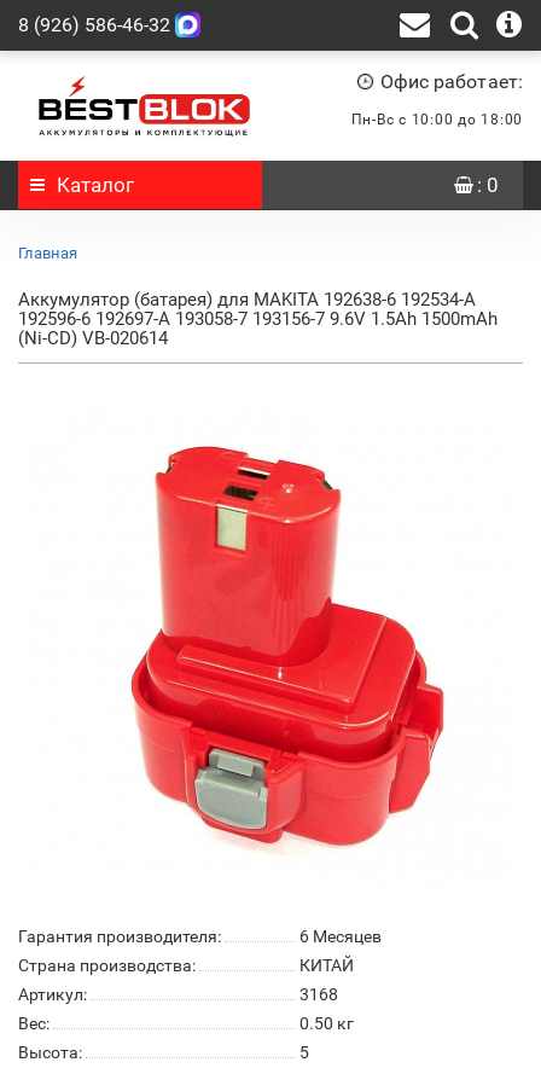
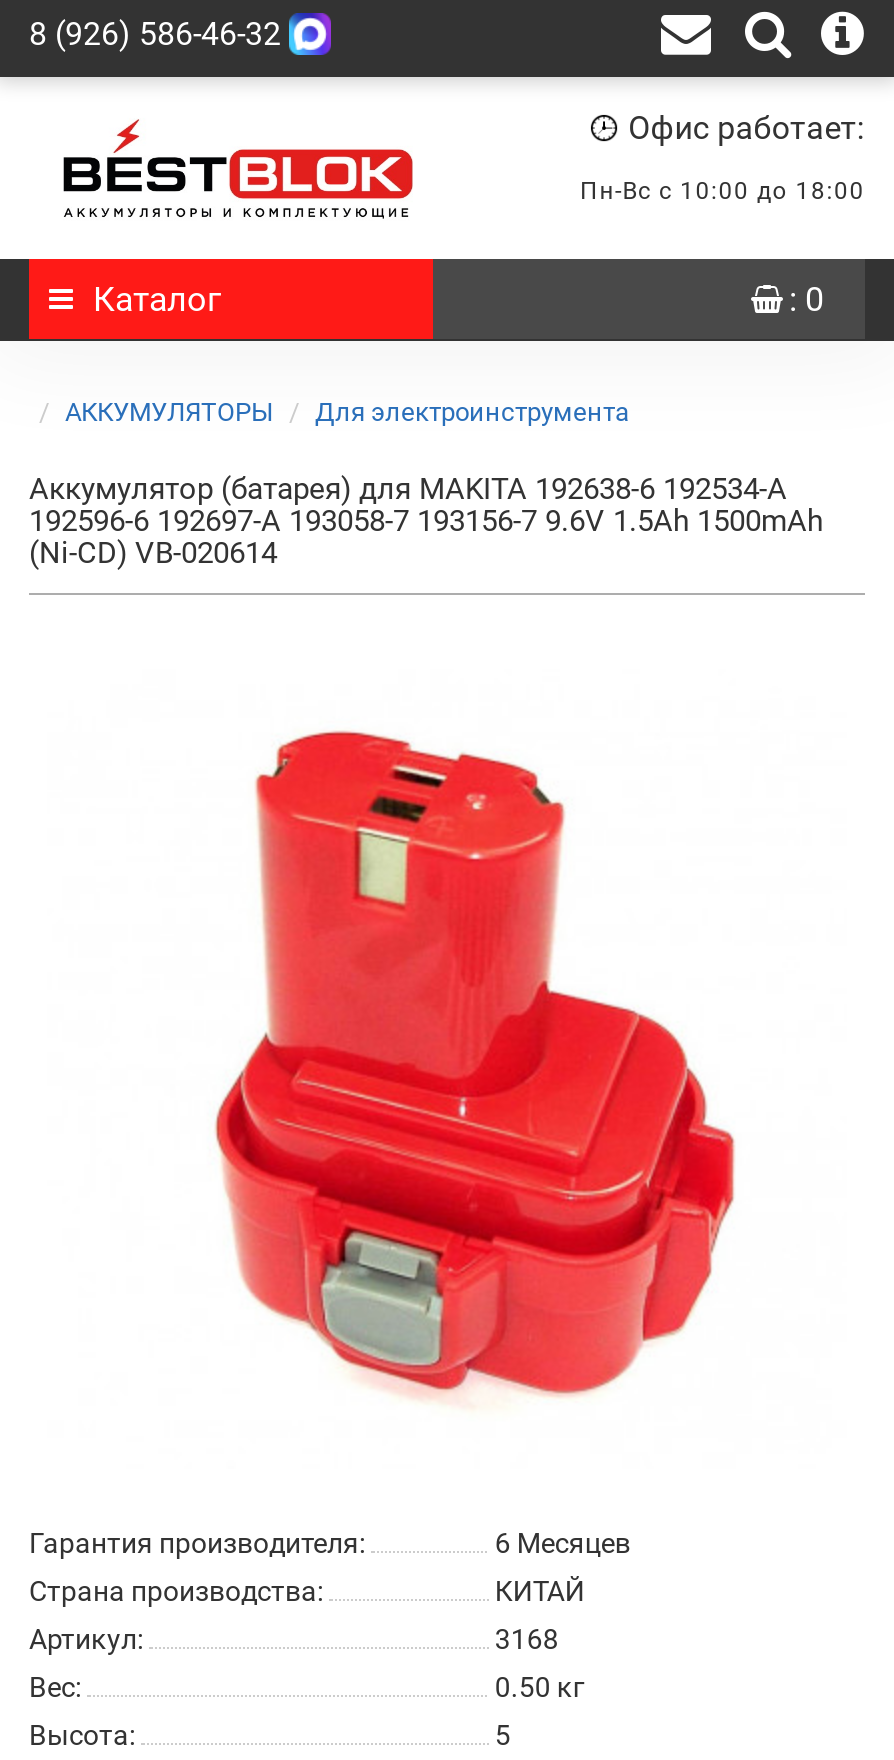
- Главная
+ АККУМУЛЯТОРЫ
+ Для электроинструмента
